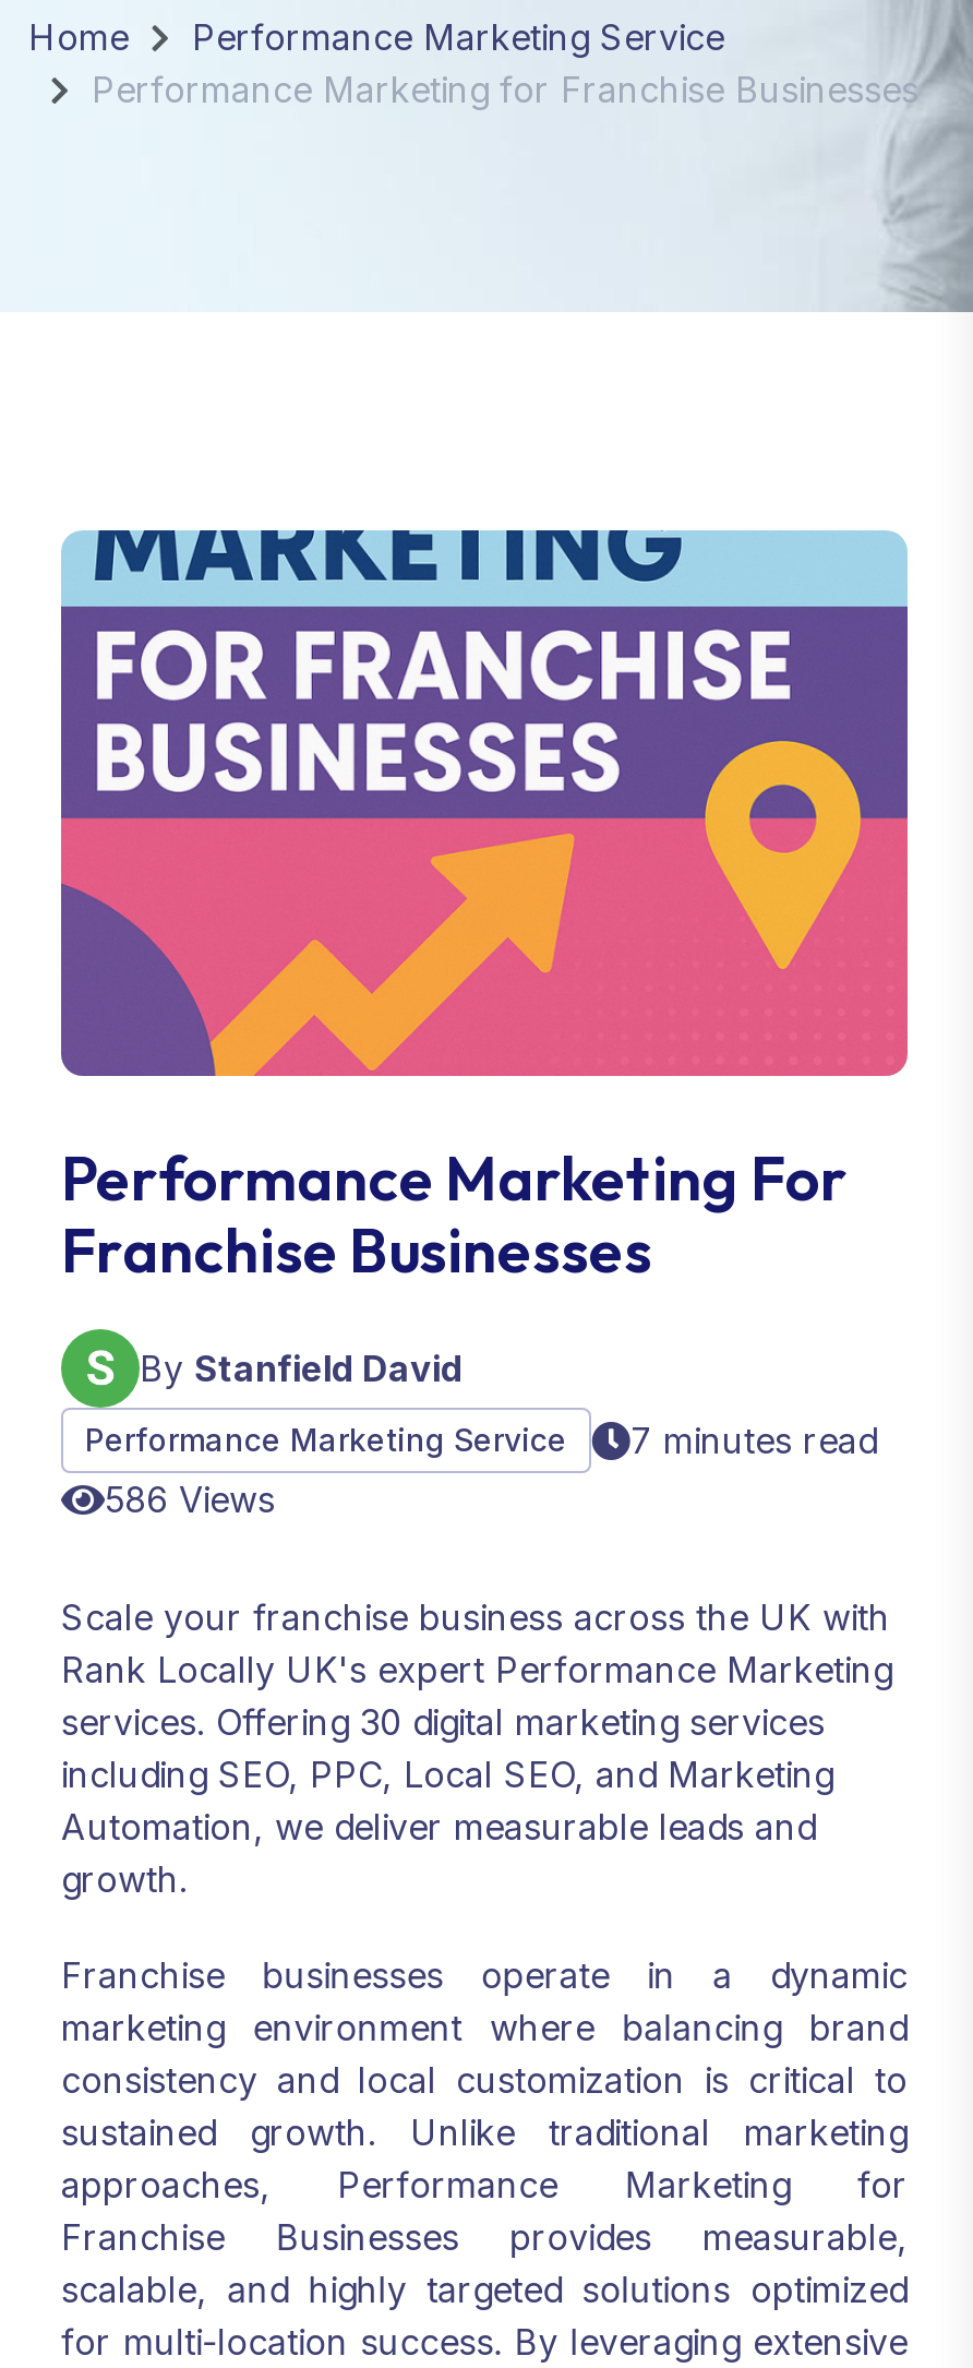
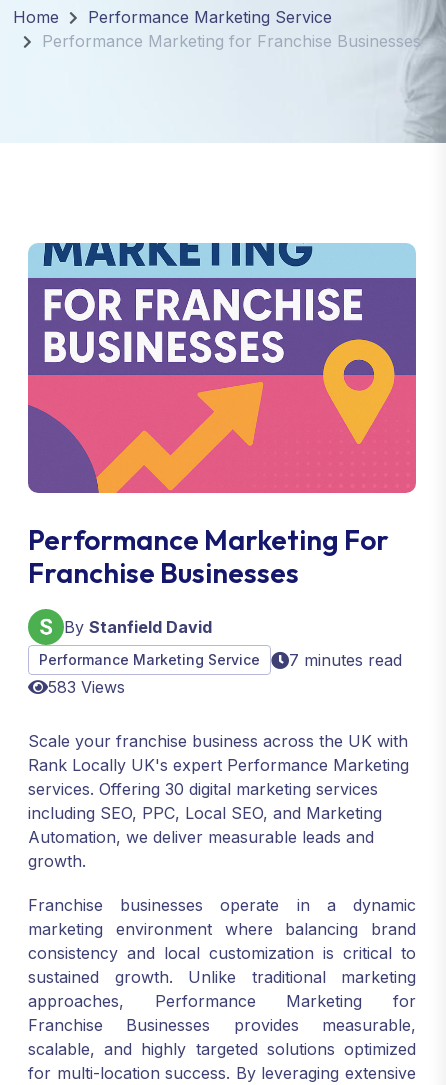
- 586 Views
+ 583 Views
